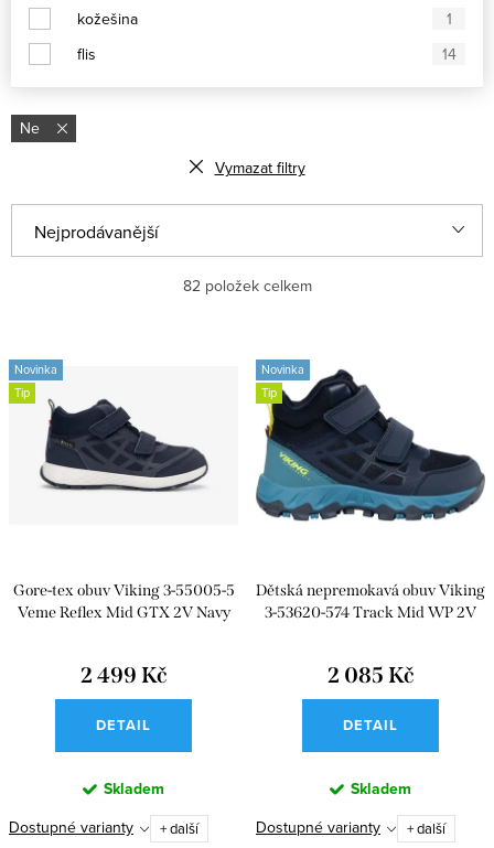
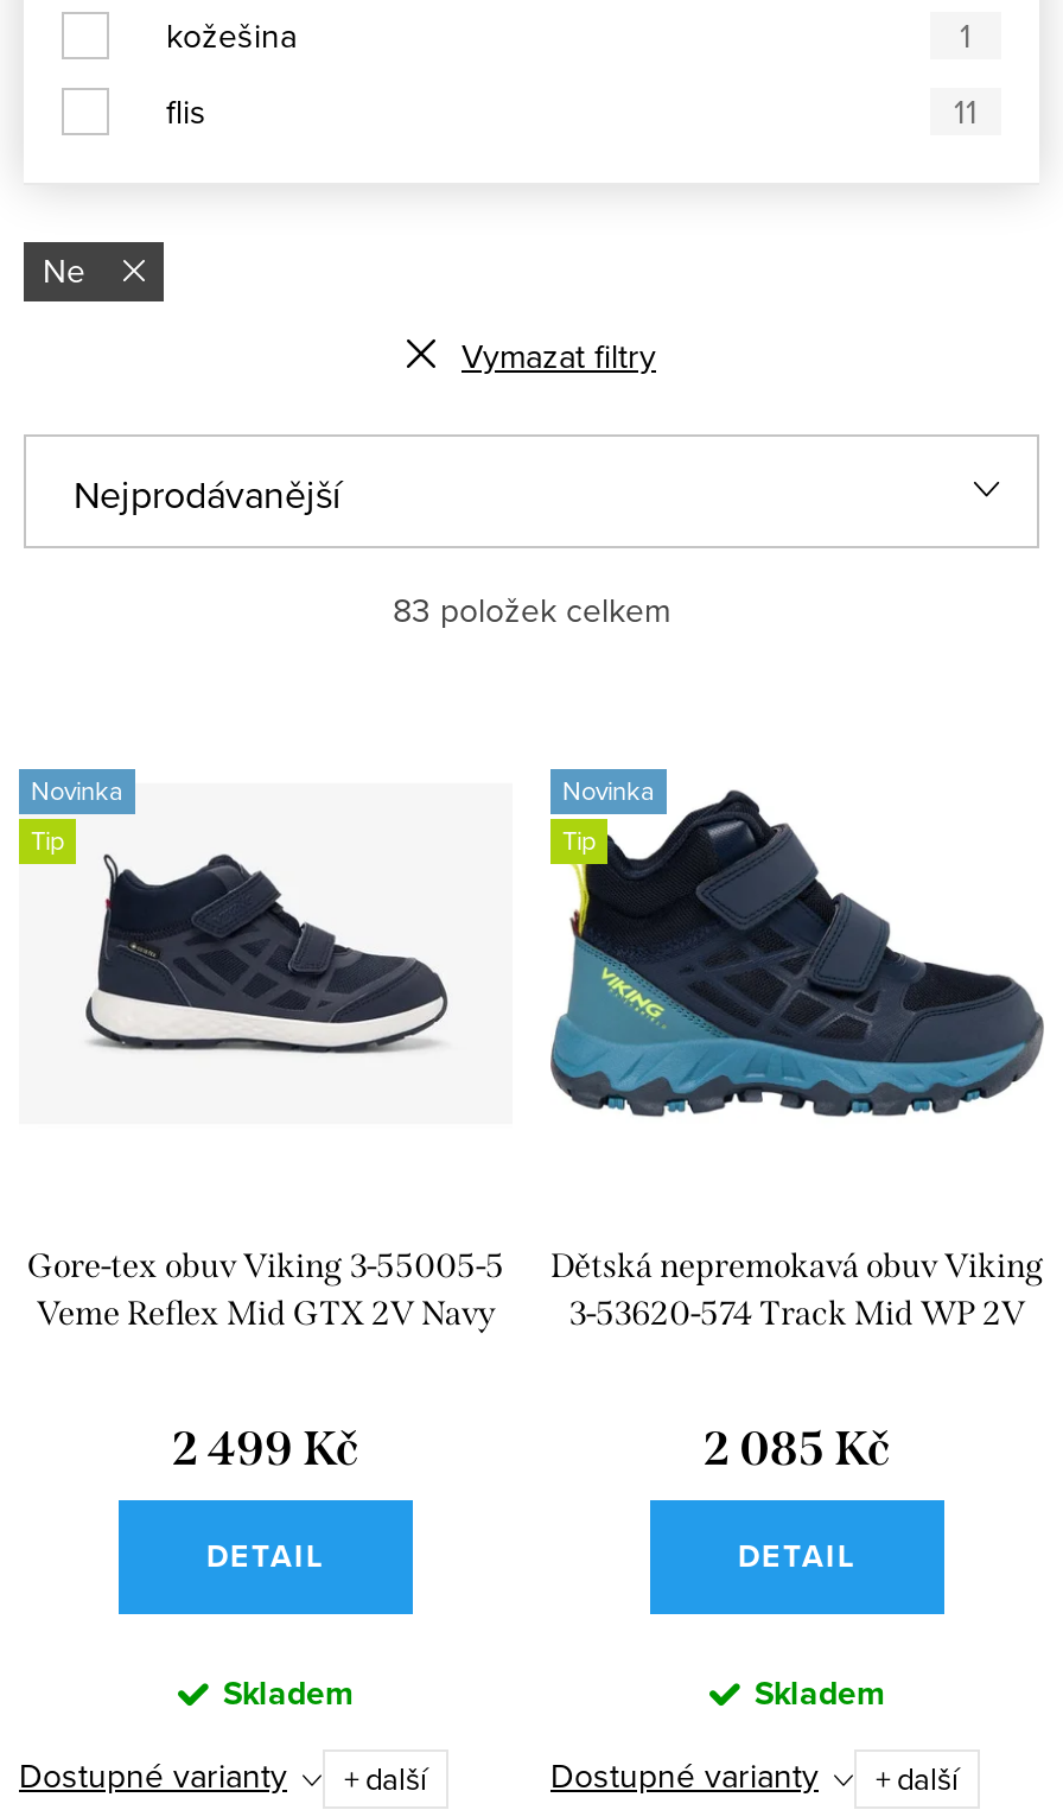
- 14
+ 11

- 82 položek celkem
+ 83 položek celkem
